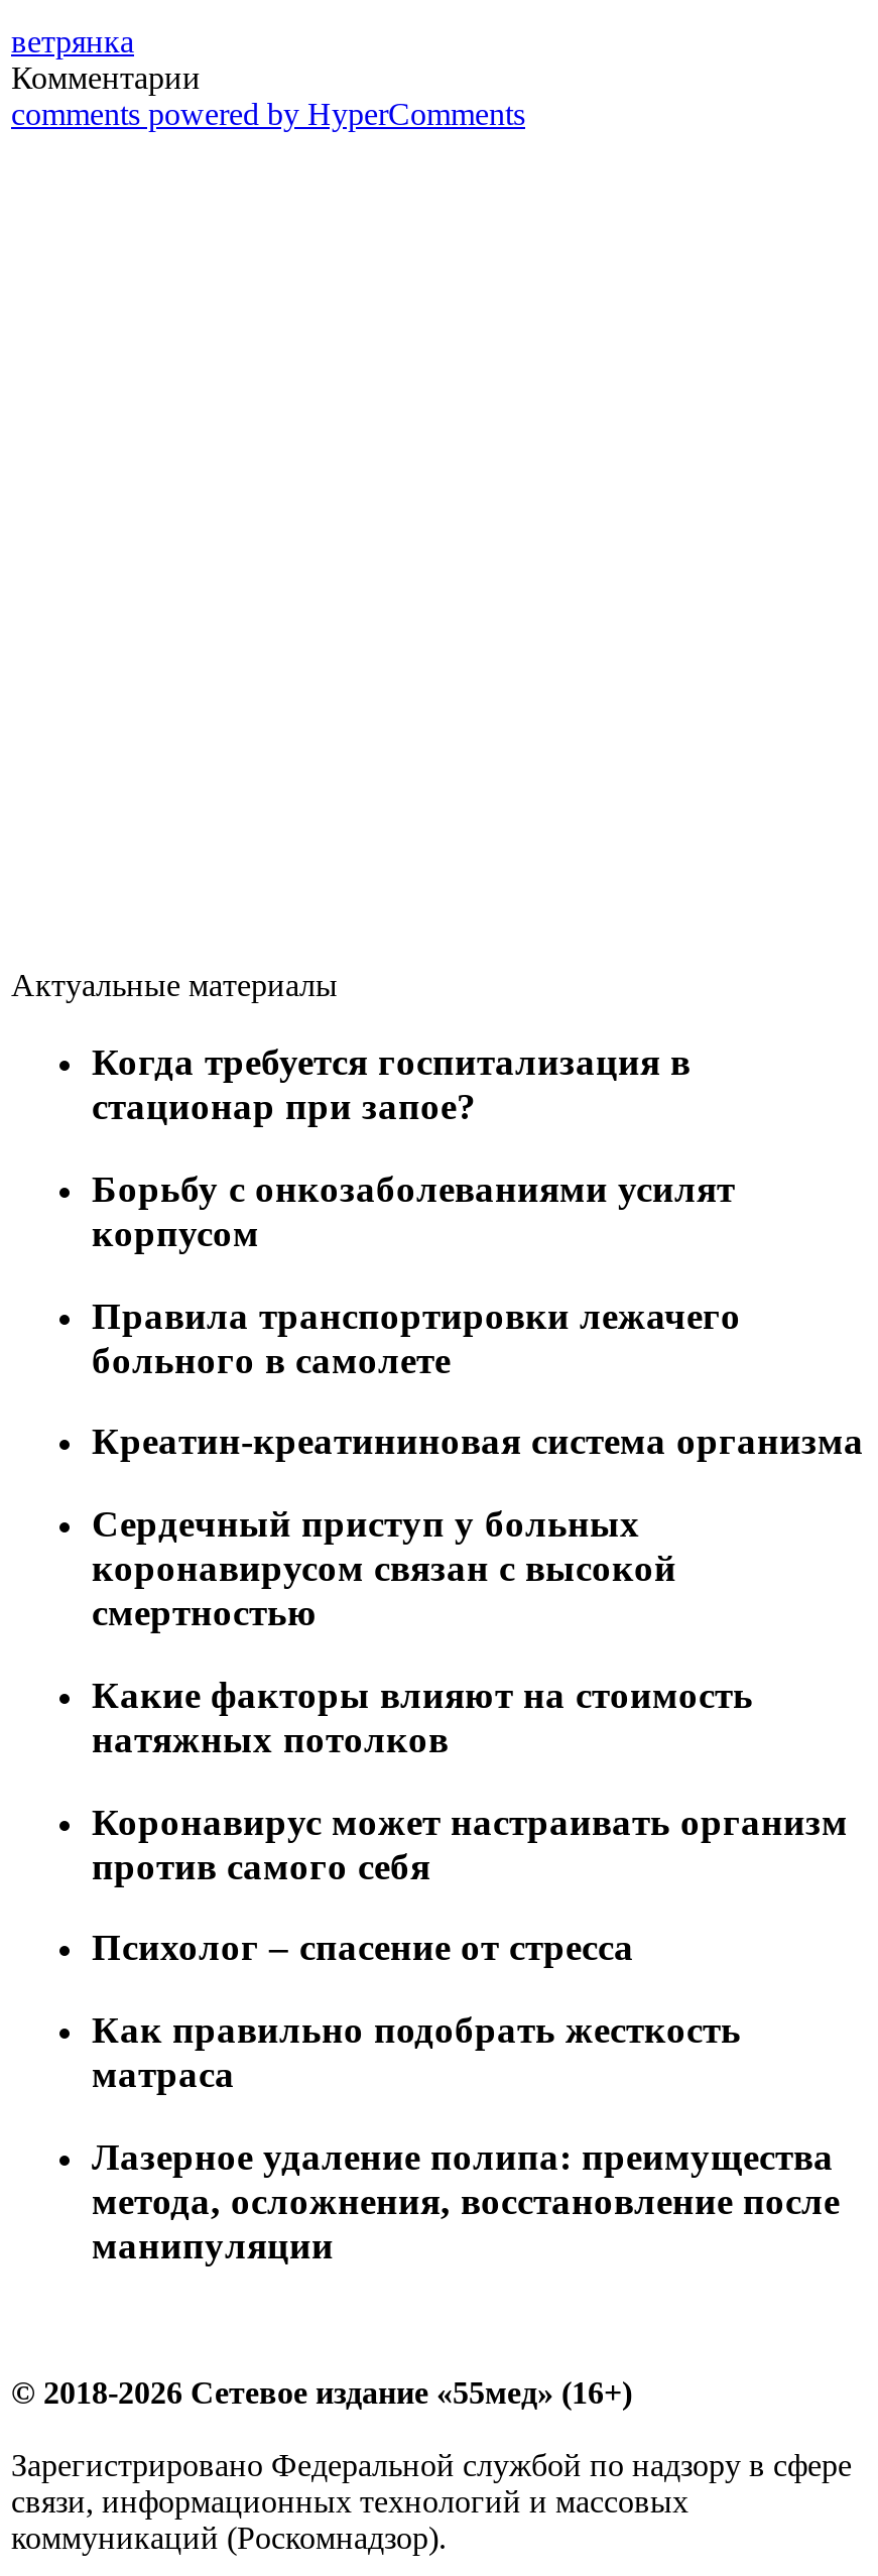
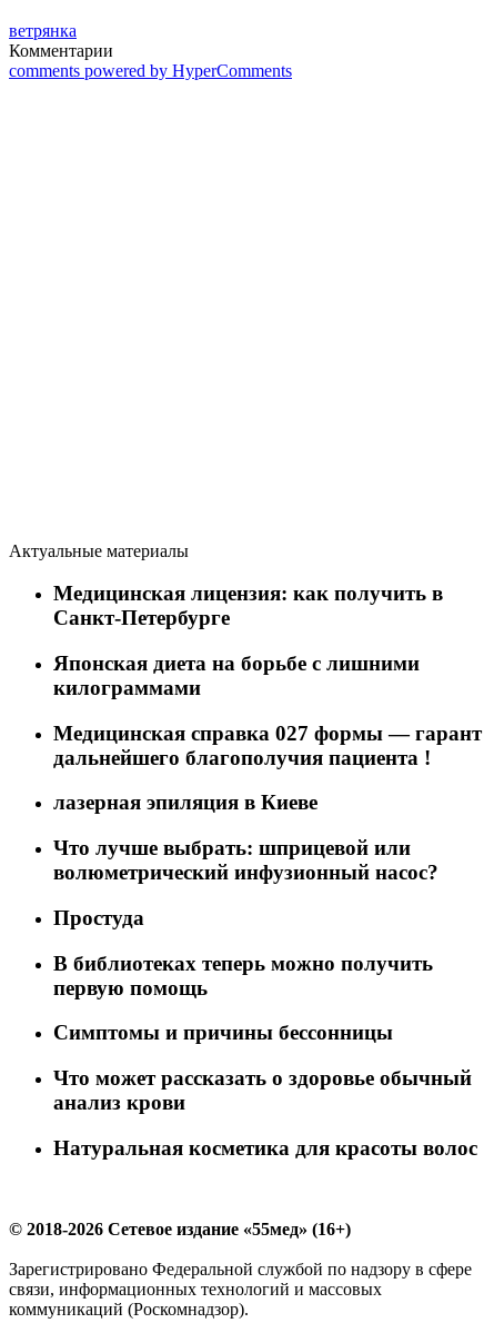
- Когда требуется госпитализация в
- стационар при запое?
+ Медицинская лицензия: как получить в
+ Санкт-Петербурге

- Борьбу с онкозаболеваниями усилят
- корпусом
+ Японская диета на борьбе с лишними
+ килограммами

- Правила транспортировки лежачего
- больного в самолете
+ Медицинская справка 027 формы — гарант
+ дальнейшего благополучия пациента !

- Креатин-креатининовая система организма
+ лазерная эпиляция в Киеве

- Сердечный приступ у больных
- коронавирусом связан с высокой
- смертностью
+ Что лучше выбрать: шприцевой или
+ волюметрический инфузионный насос?

- Какие факторы влияют на стоимость
- натяжных потолков
+ Простуда

- Коронавирус может настраивать организм
- против самого себя
+ В библиотеках теперь можно получить
+ первую помощь

- Психолог – спасение от стресса
+ Симптомы и причины бессонницы

- Как правильно подобрать жесткость
- матраса
+ Что может рассказать о здоровье обычный
+ анализ крови

- Лазерное удаление полипа: преимущества
- метода, осложнения, восстановление после
- манипуляции
+ Натуральная косметика для красоты волос
